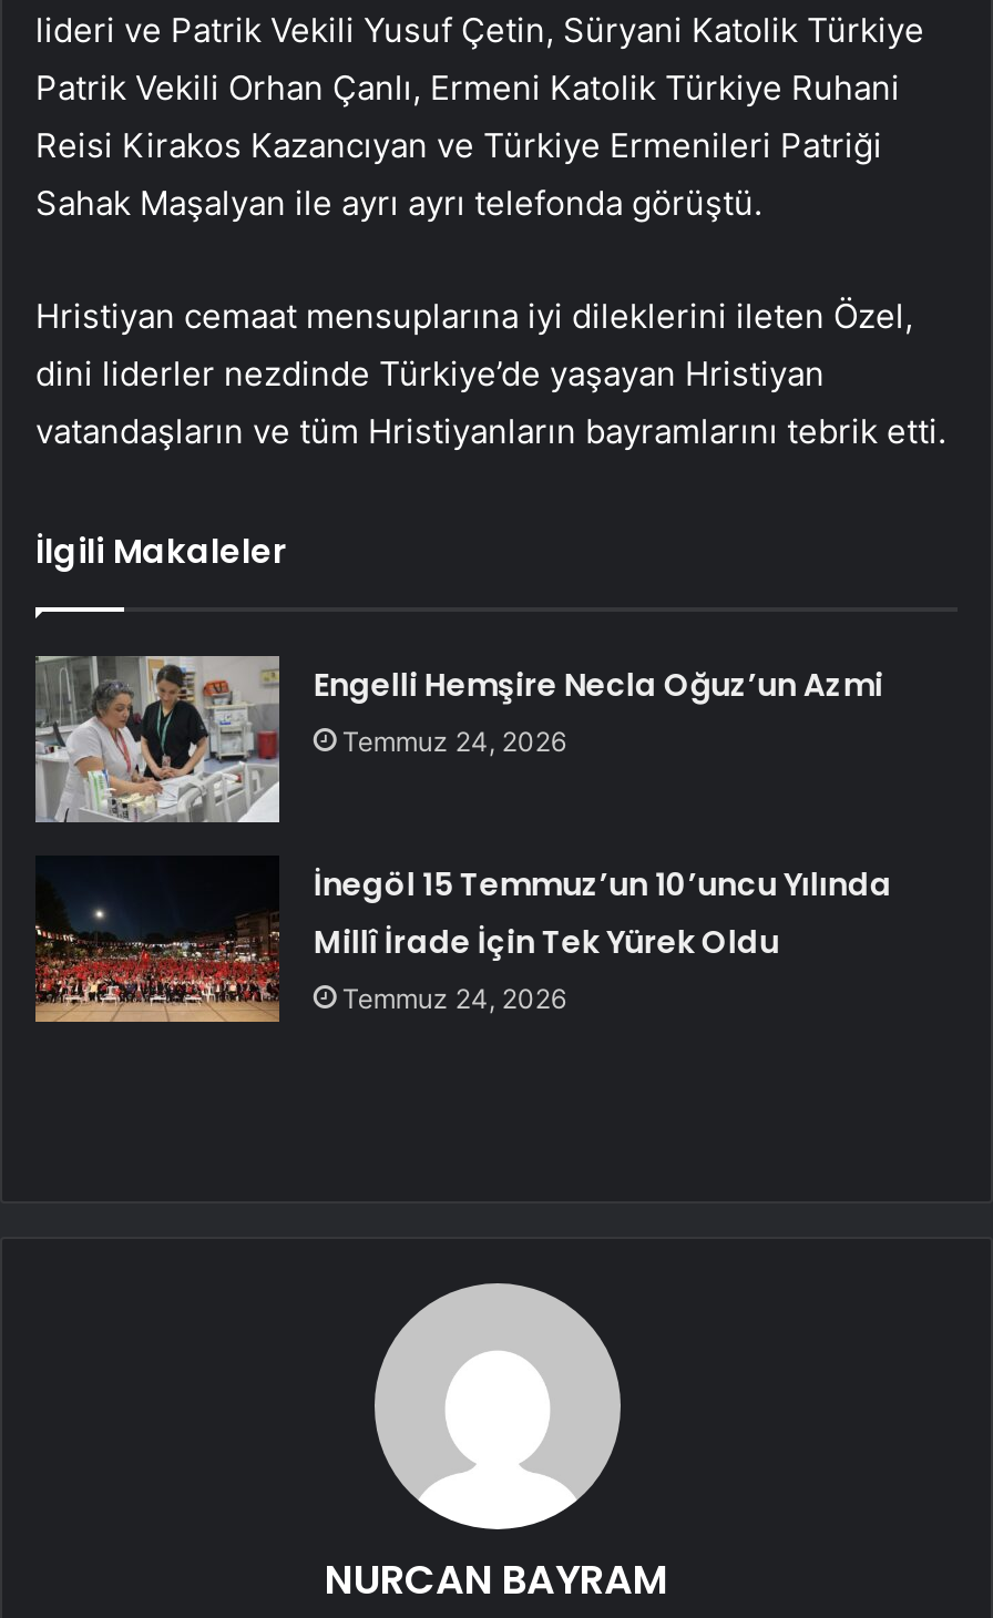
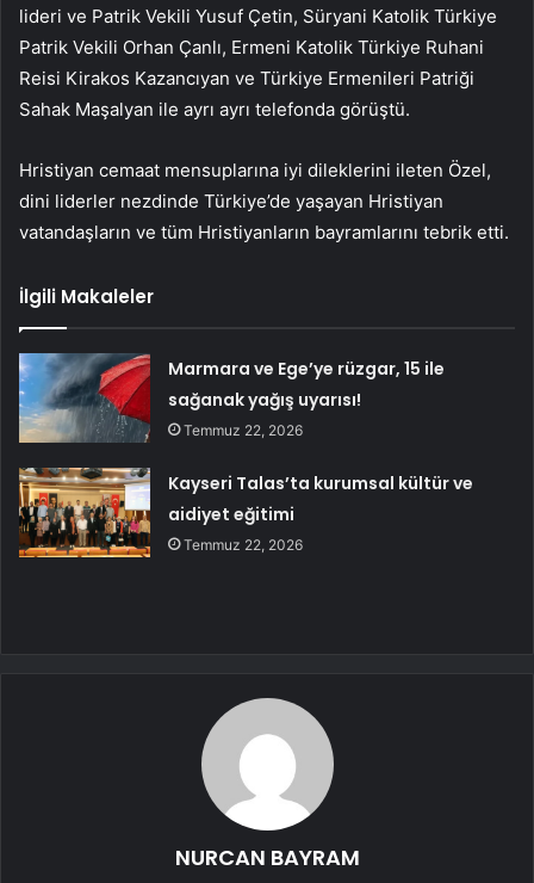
- [image]
- Engelli Hemşire Necla Oğuz’un Azmi
- Temmuz 24, 2026
+ [image]
+ Marmara ve Ege’ye rüzgar, 15 ile
+ sağanak yağış uyarısı!
+ Temmuz 22, 2026

- [image]
- İnegöl 15 Temmuz’un 10’uncu Yılında
- Millî İrade İçin Tek Yürek Oldu
- Temmuz 24, 2026
+ [image]
+ Kayseri Talas’ta kurumsal kültür ve
+ aidiyet eğitimi
+ Temmuz 22, 2026
